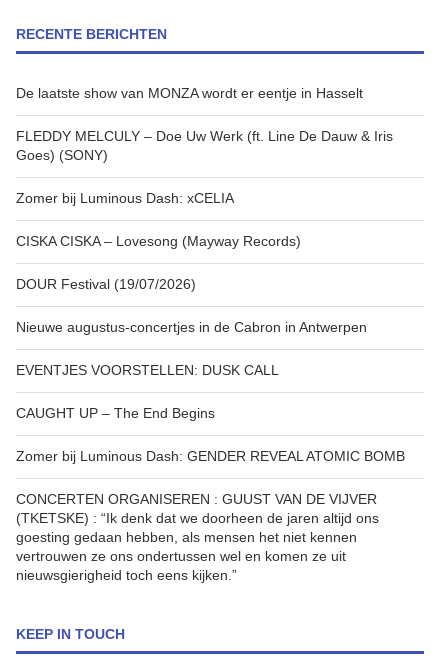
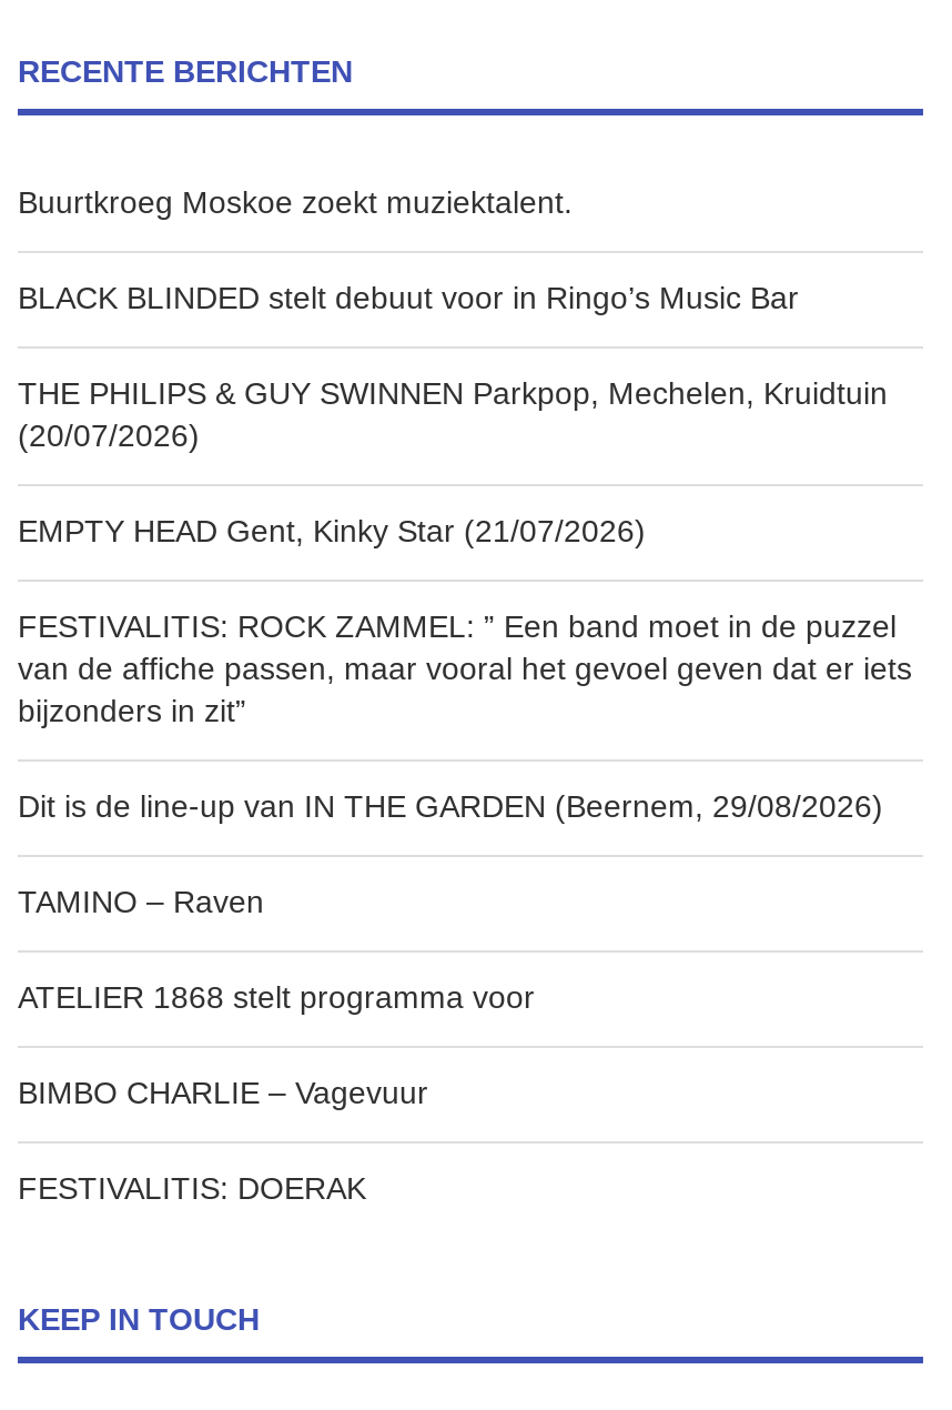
- De laatste show van MONZA wordt er eentje in Hasselt
+ Buurtkroeg Moskoe zoekt muziektalent.

- FLEDDY MELCULY – Doe Uw Werk (ft. Line De Dauw & Iris
- Goes) (SONY)
+ BLACK BLINDED stelt debuut voor in Ringo’s Music Bar

- Zomer bij Luminous Dash: xCELIA
+ THE PHILIPS & GUY SWINNEN Parkpop, Mechelen, Kruidtuin
+ (20/07/2026)

- CISKA CISKA – Lovesong (Mayway Records)
+ EMPTY HEAD Gent, Kinky Star (21/07/2026)

- DOUR Festival (19/07/2026)
+ FESTIVALITIS: ROCK ZAMMEL: ” Een band moet in de puzzel
+ van de affiche passen, maar vooral het gevoel geven dat er iets
+ bijzonders in zit”

- Nieuwe augustus-concertjes in de Cabron in Antwerpen
+ Dit is de line-up van IN THE GARDEN (Beernem, 29/08/2026)

- EVENTJES VOORSTELLEN: DUSK CALL
+ TAMINO – Raven

- CAUGHT UP – The End Begins
+ ATELIER 1868 stelt programma voor

- Zomer bij Luminous Dash: GENDER REVEAL ATOMIC BOMB
+ BIMBO CHARLIE – Vagevuur

- CONCERTEN ORGANISEREN : GUUST VAN DE VIJVER
- (TKETSKE) : “Ik denk dat we doorheen de jaren altijd ons
- goesting gedaan hebben, als mensen het niet kennen
- vertrouwen ze ons ondertussen wel en komen ze uit
- nieuwsgierigheid toch eens kijken.”
+ FESTIVALITIS: DOERAK
